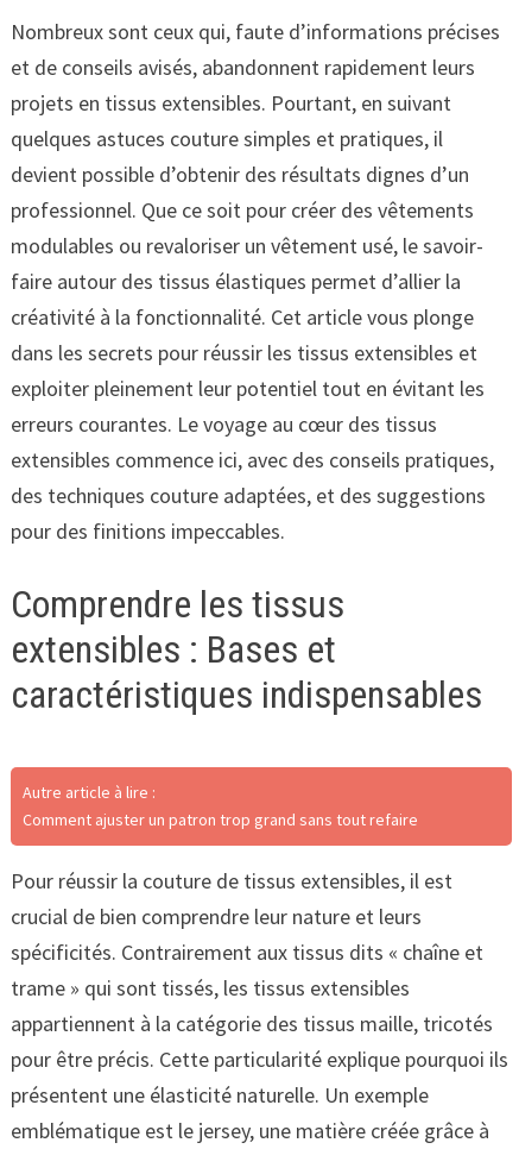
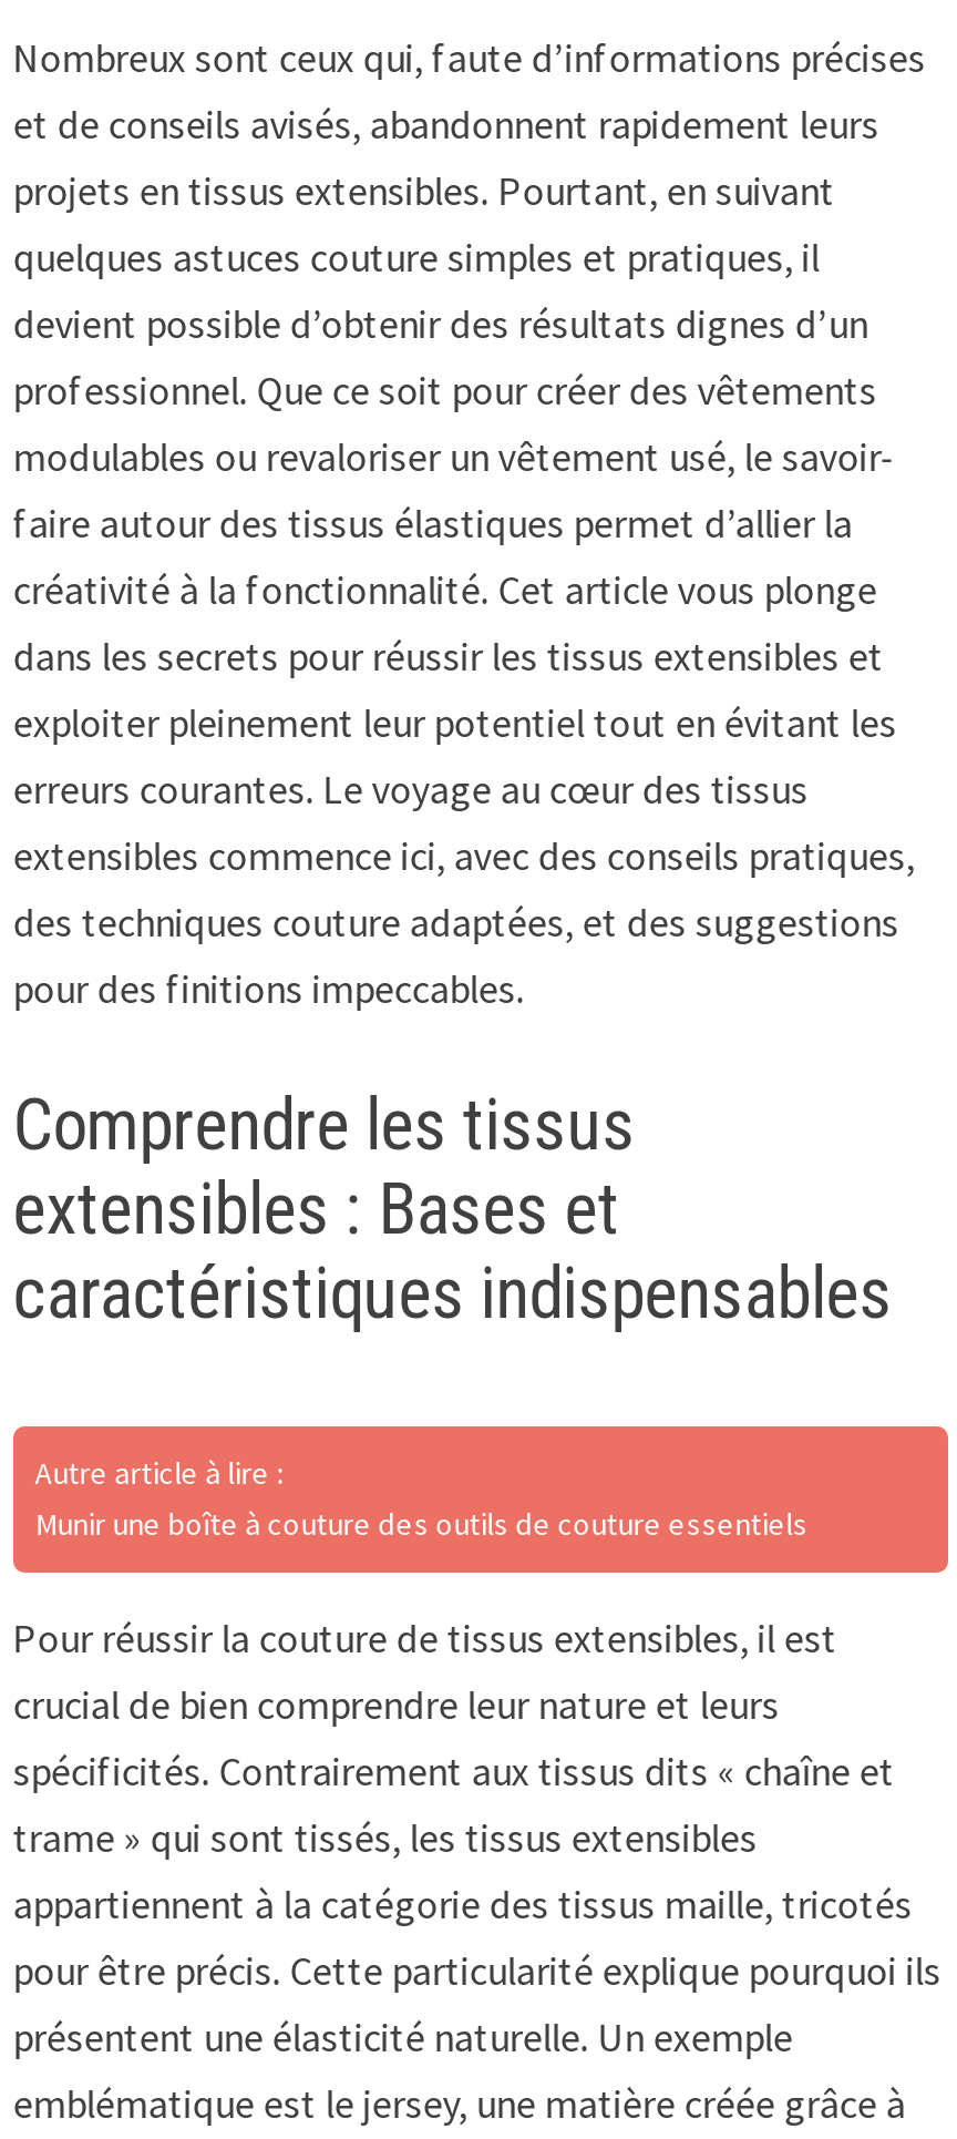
- Comment ajuster un patron trop grand sans tout refaire
+ Munir une boîte à couture des outils de couture essentiels
